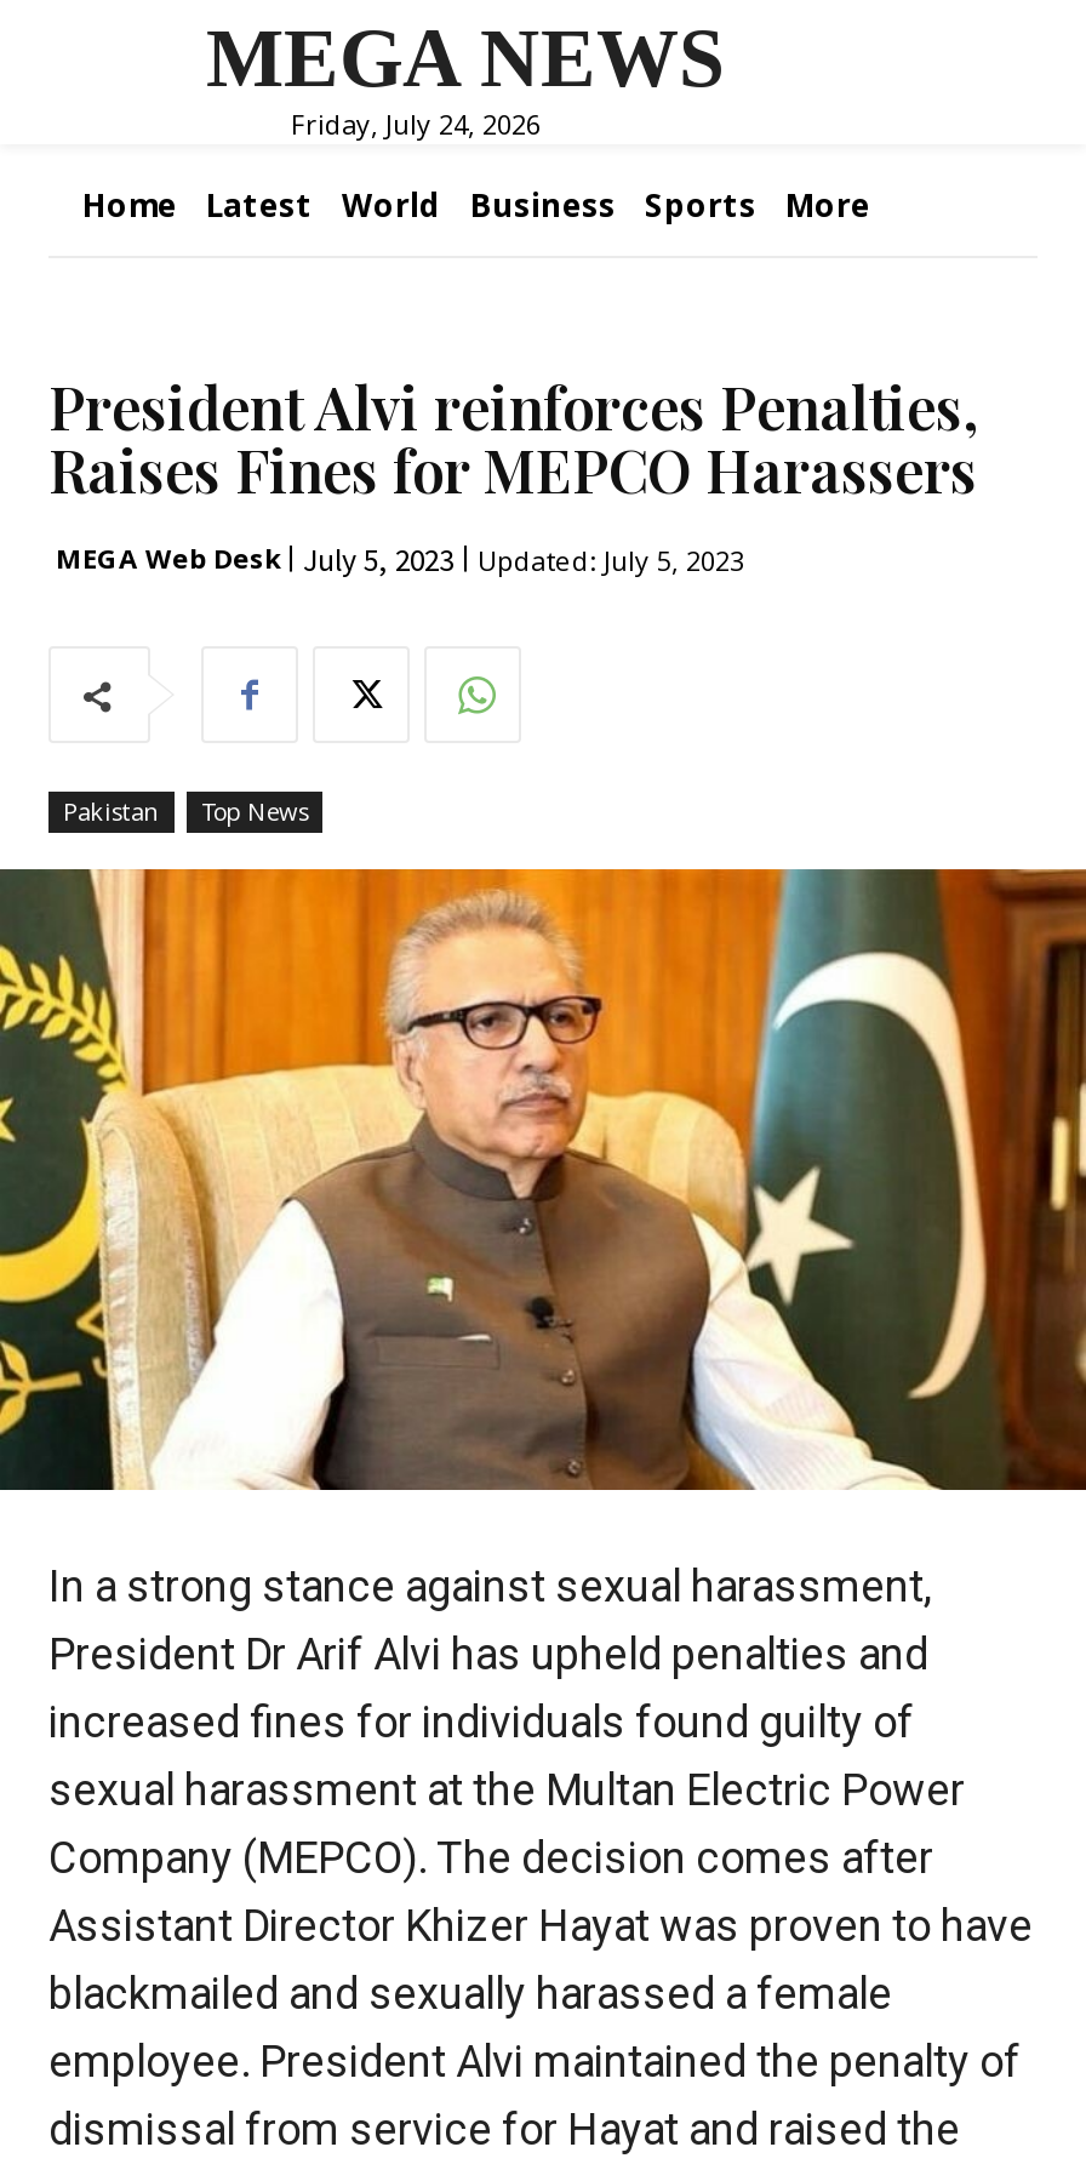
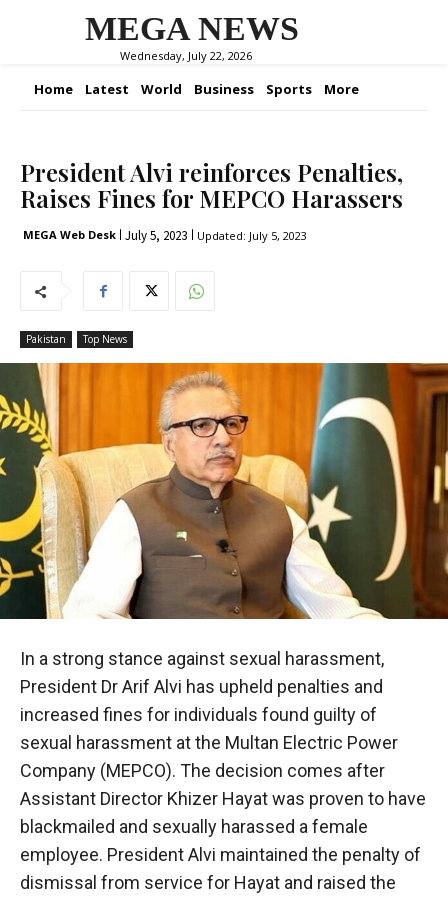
- Friday, July 24, 2026
+ Wednesday, July 22, 2026
